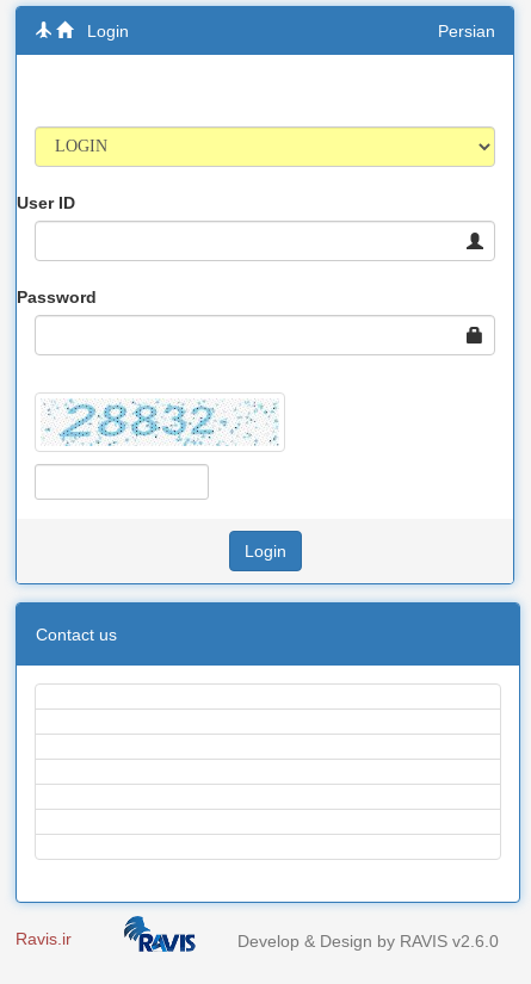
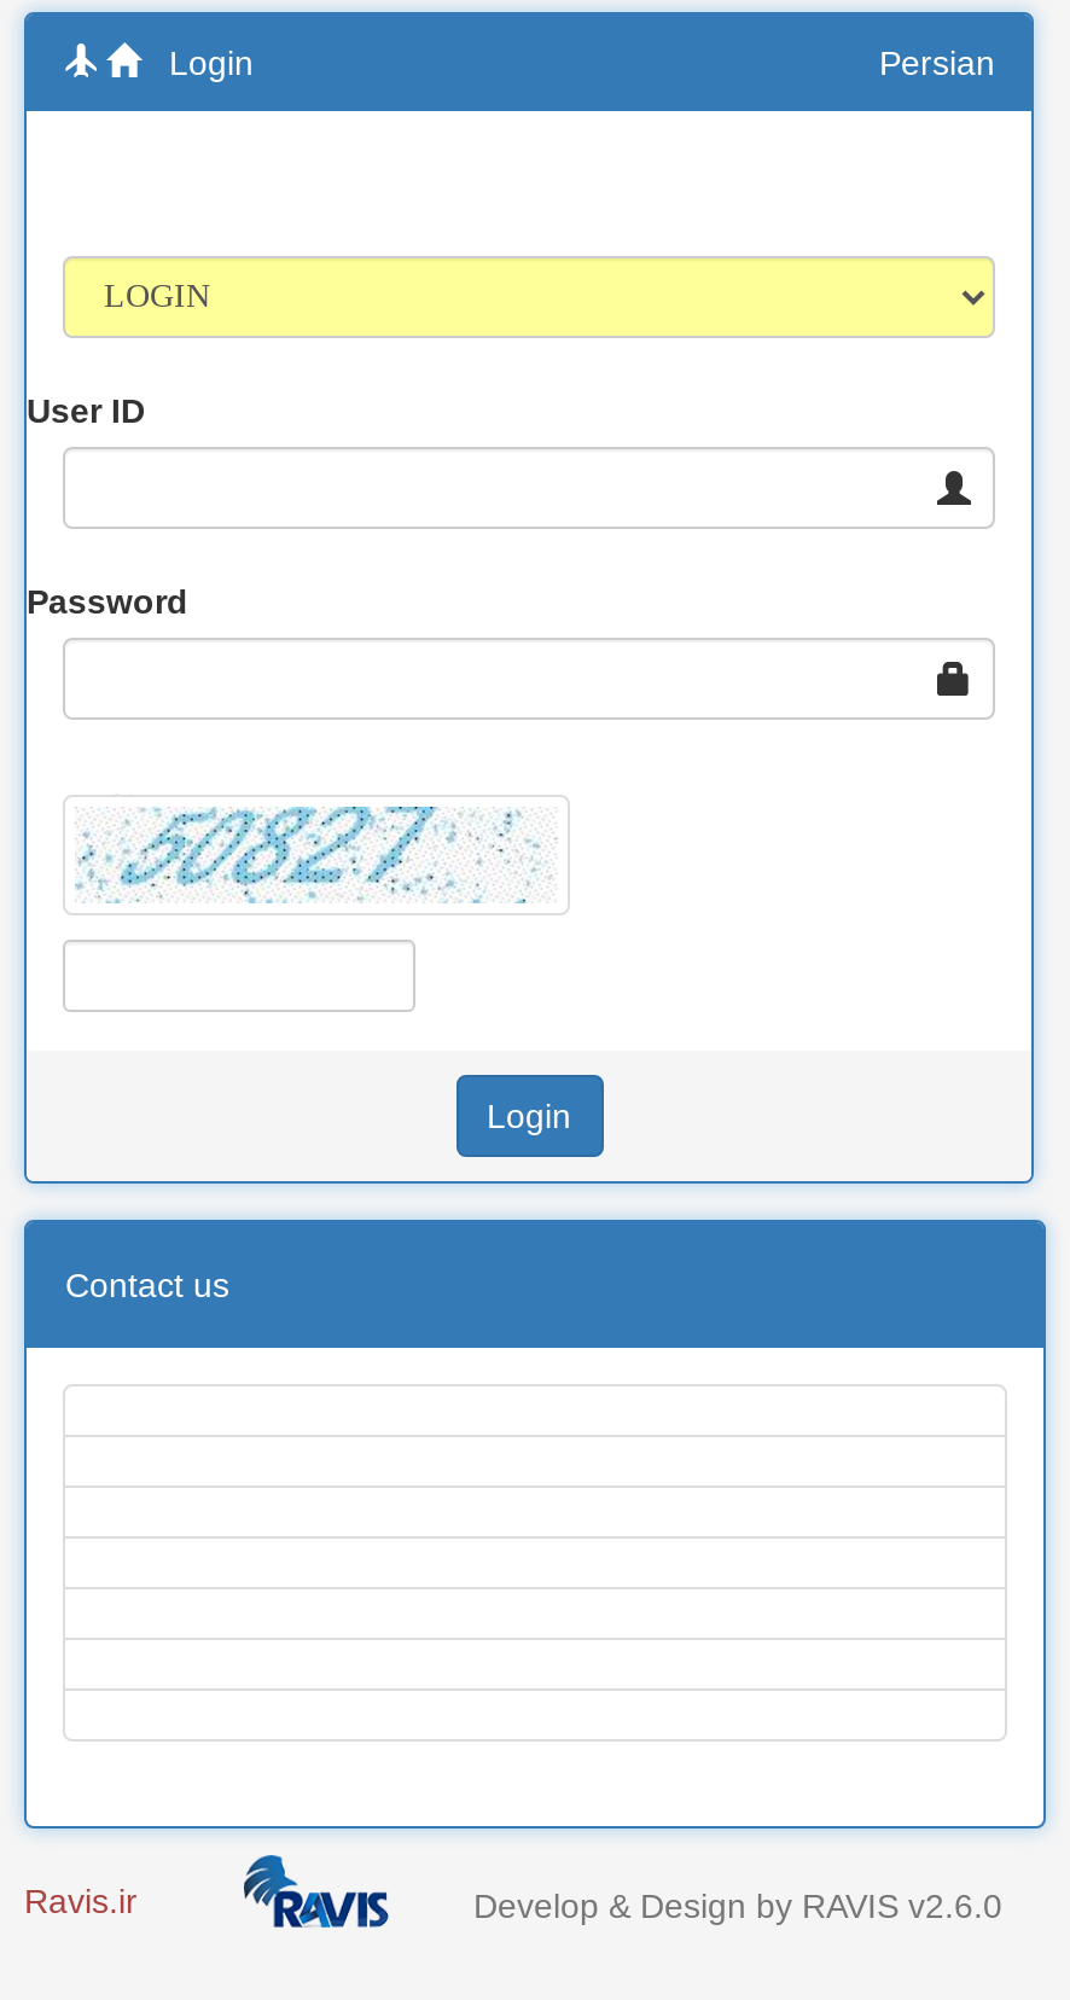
- [image]
+ [image]
